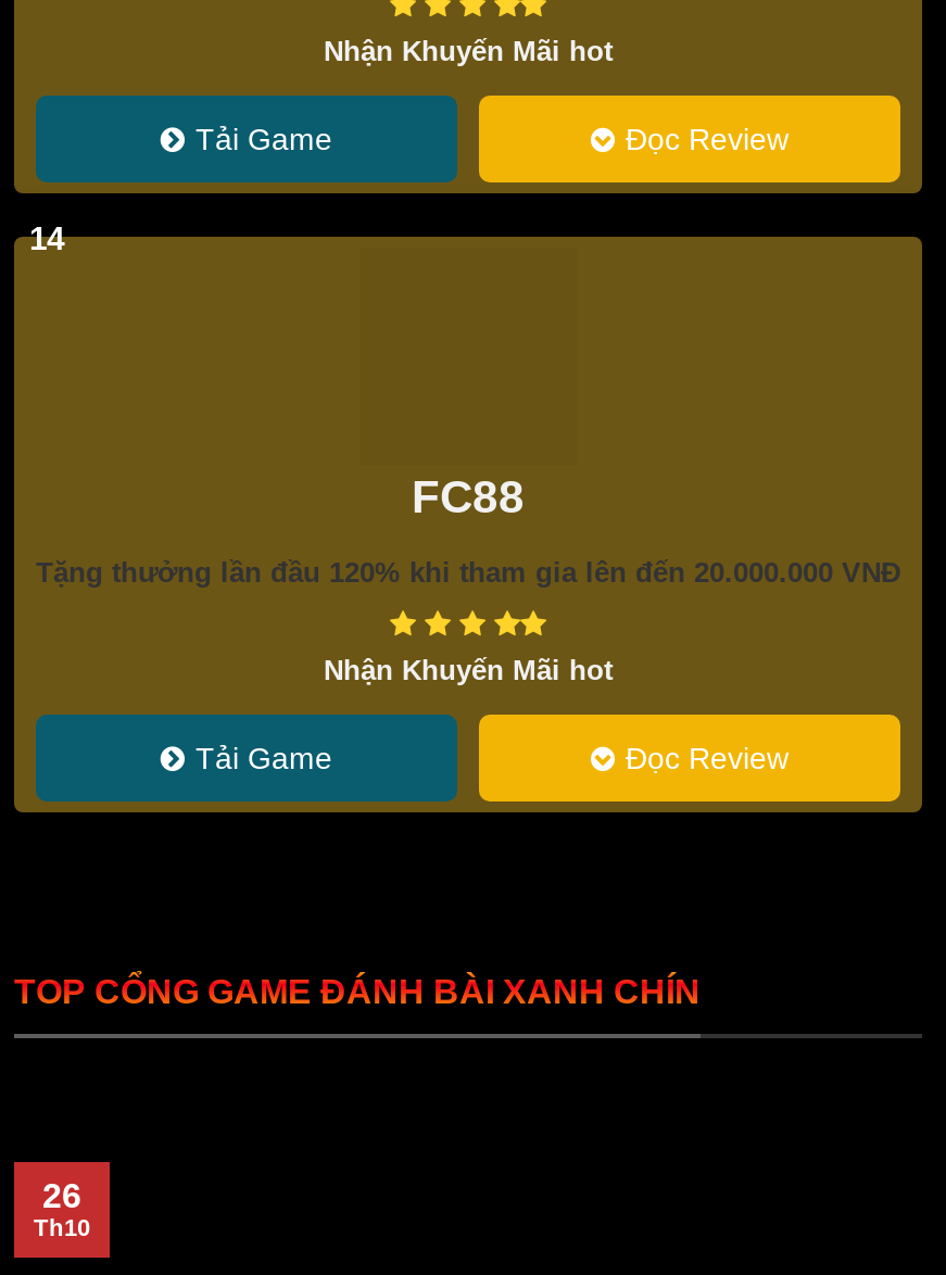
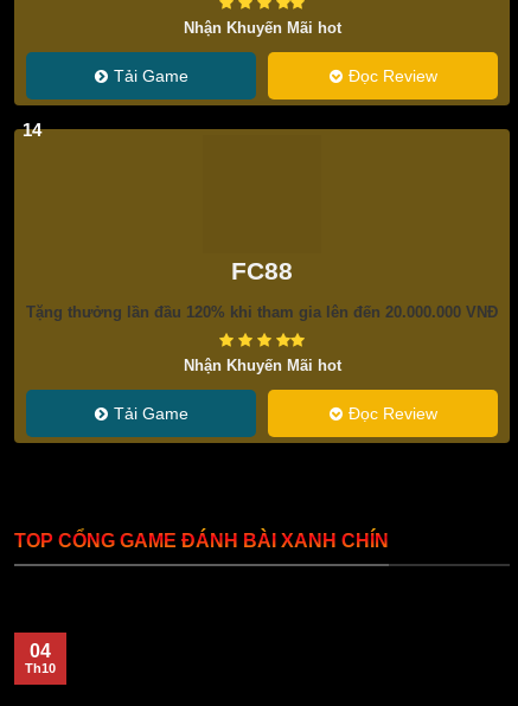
- 26
+ 04
